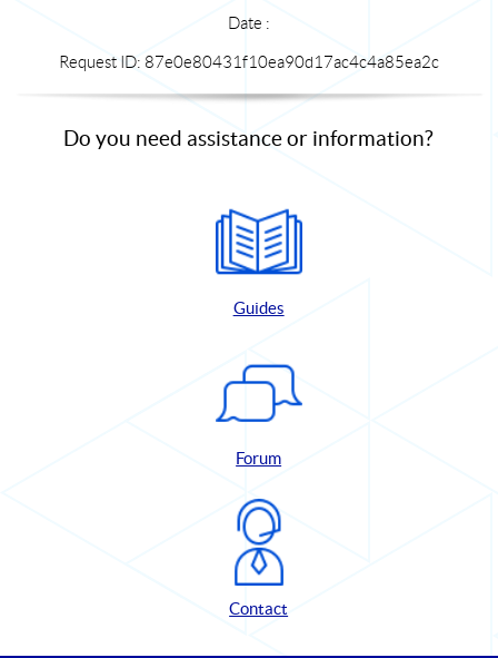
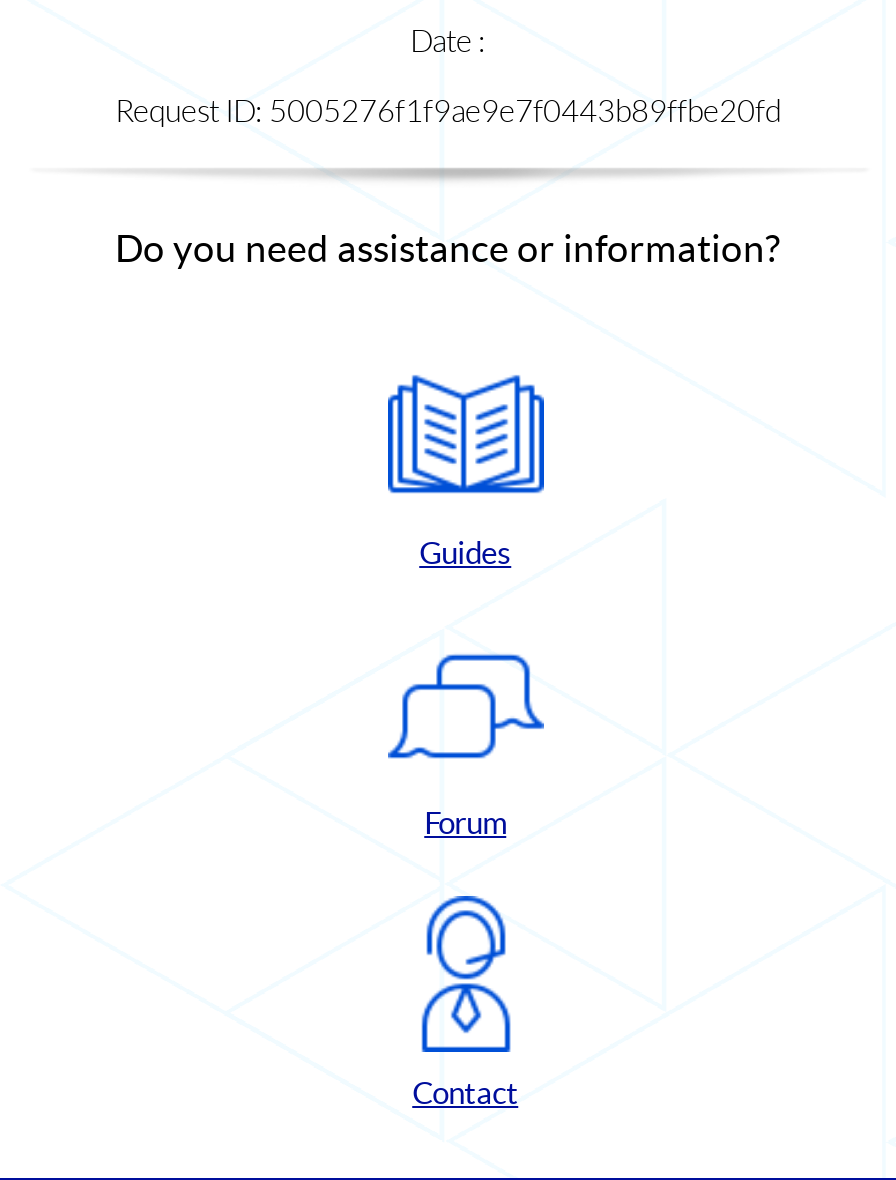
- Request ID: 87e0e80431f10ea90d17ac4c4a85ea2c
+ Request ID: 5005276f1f9ae9e7f0443b89ffbe20fd
